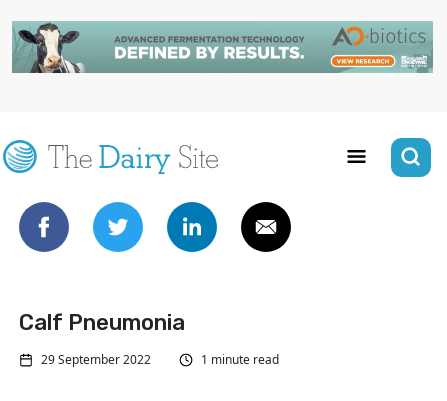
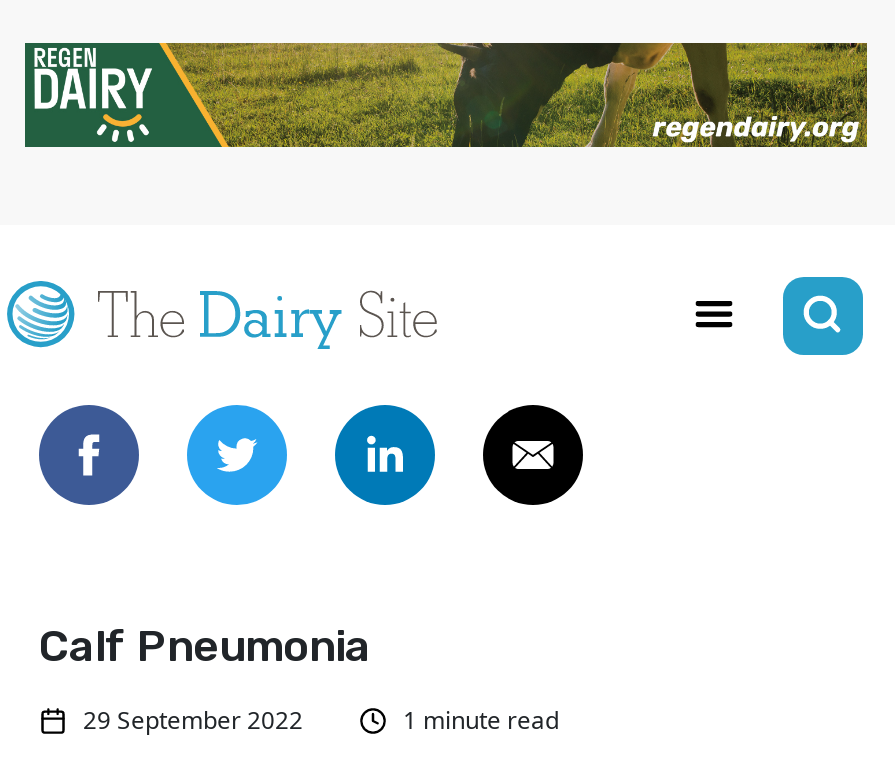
- [image]
+ [image]
